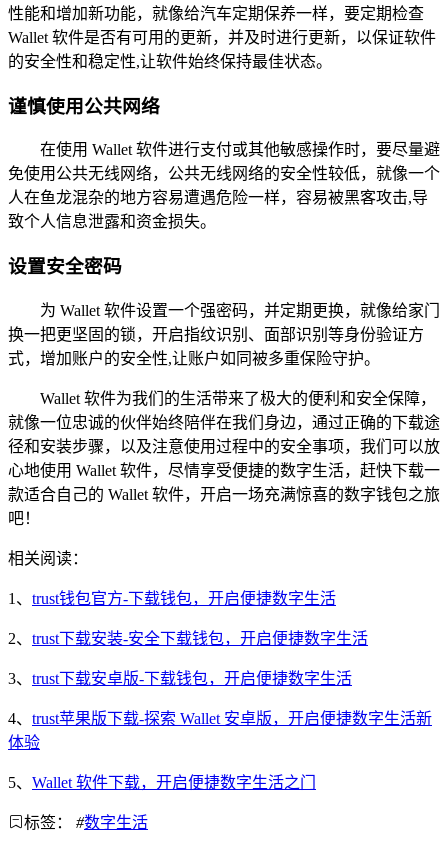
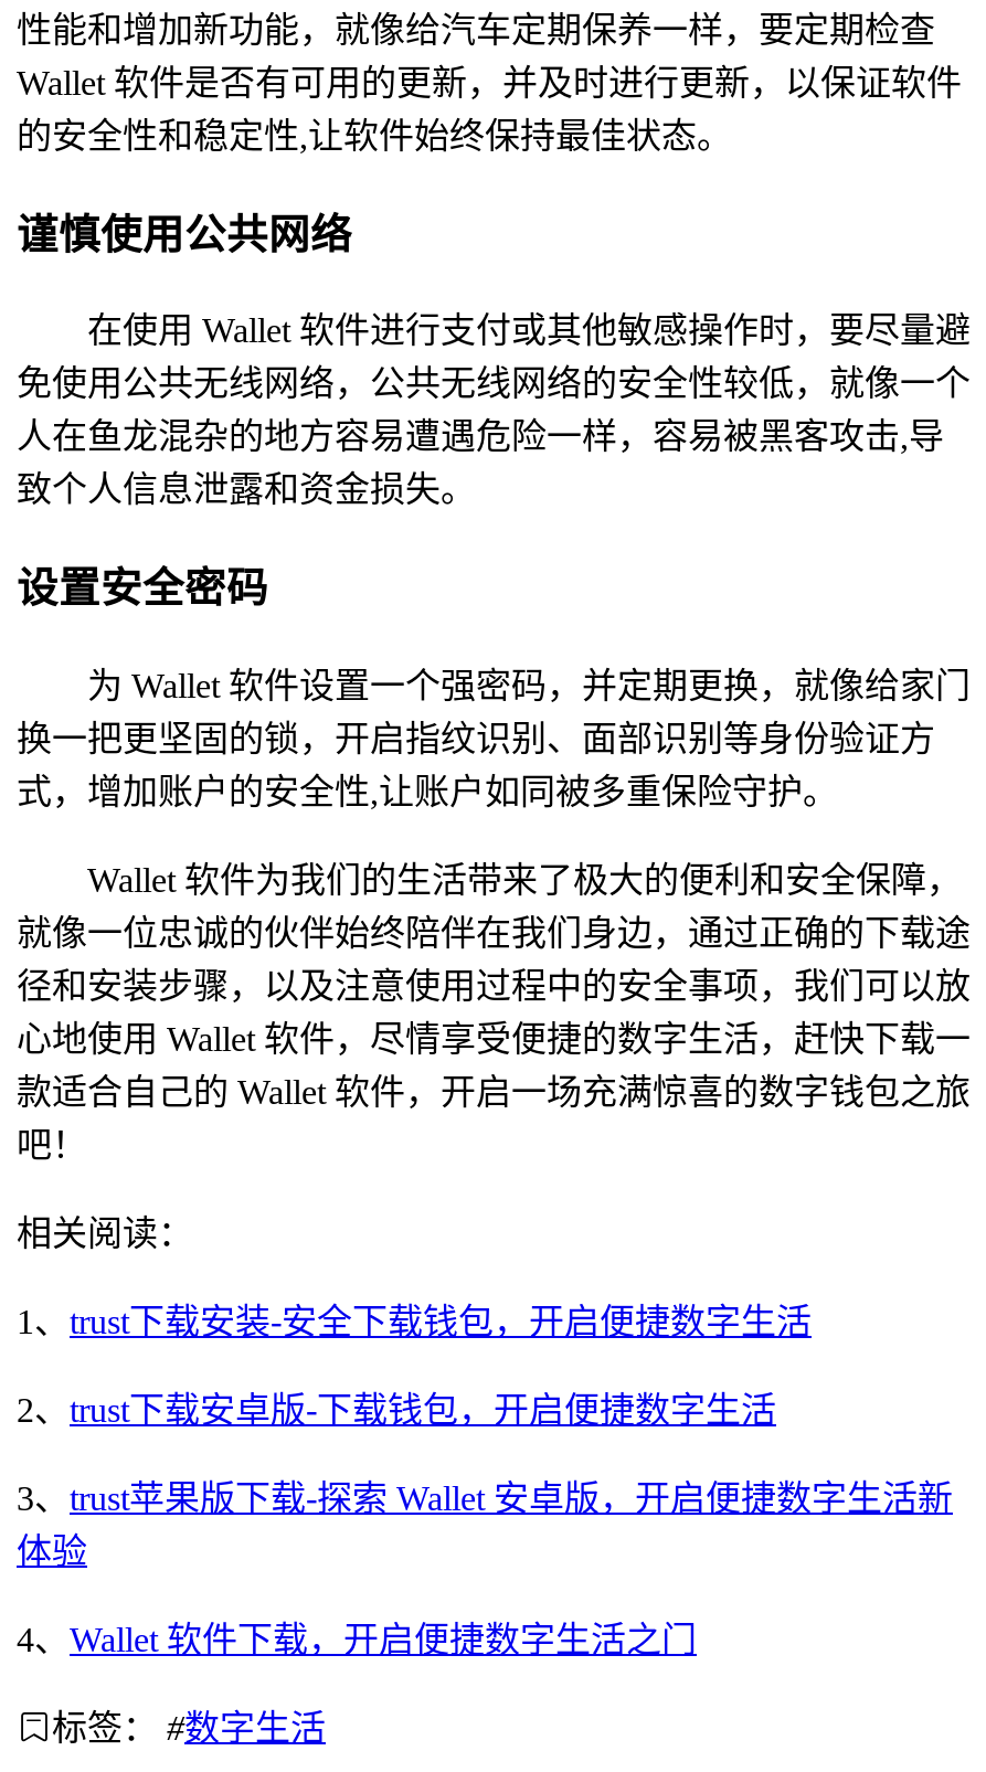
- 1、trust钱包官方-下载钱包，开启便捷数字生活
- 2、trust下载安装-安全下载钱包，开启便捷数字生活
- 3、trust下载安卓版-下载钱包，开启便捷数字生活
- 4、trust苹果版下载-探索 Wallet 安卓版，开启便捷数字生活新
+ 1、trust下载安装-安全下载钱包，开启便捷数字生活
+ 2、trust下载安卓版-下载钱包，开启便捷数字生活
+ 3、trust苹果版下载-探索 Wallet 安卓版，开启便捷数字生活新

- 5、Wallet 软件下载，开启便捷数字生活之门
+ 4、Wallet 软件下载，开启便捷数字生活之门
